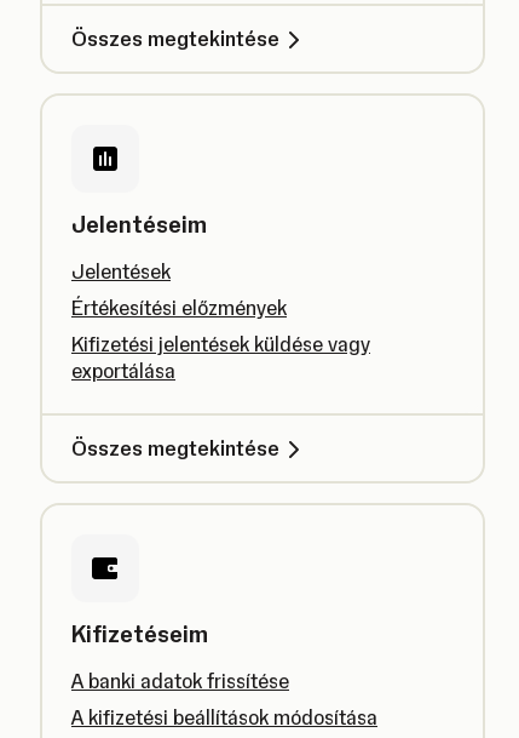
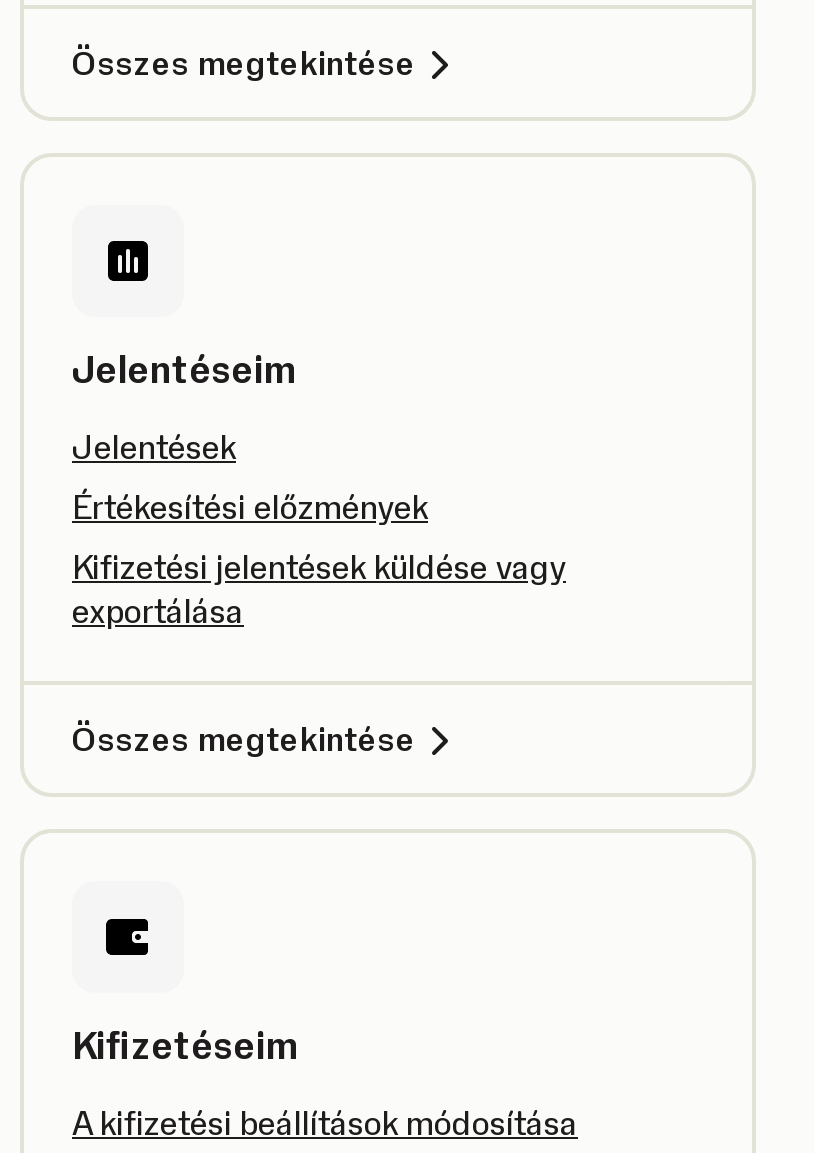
- A banki adatok frissítése
